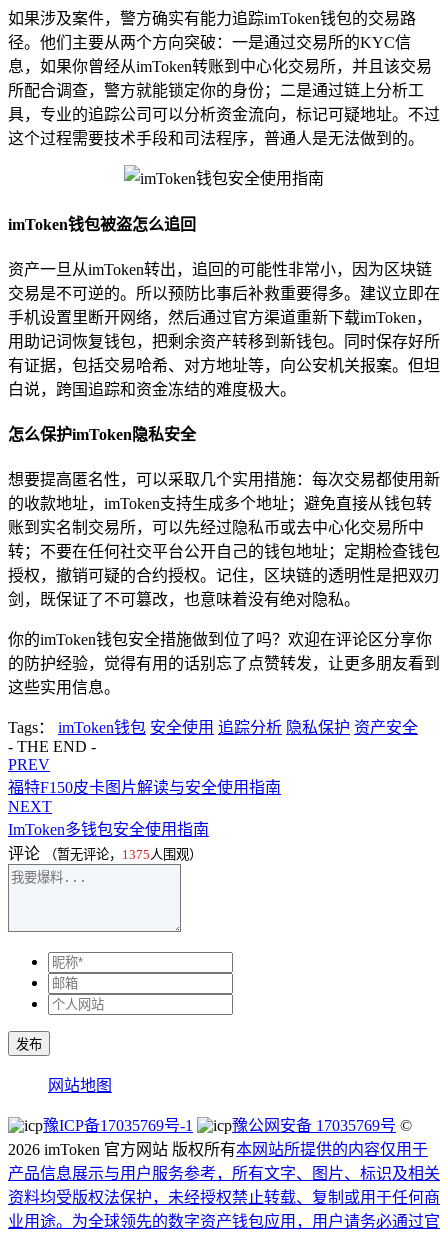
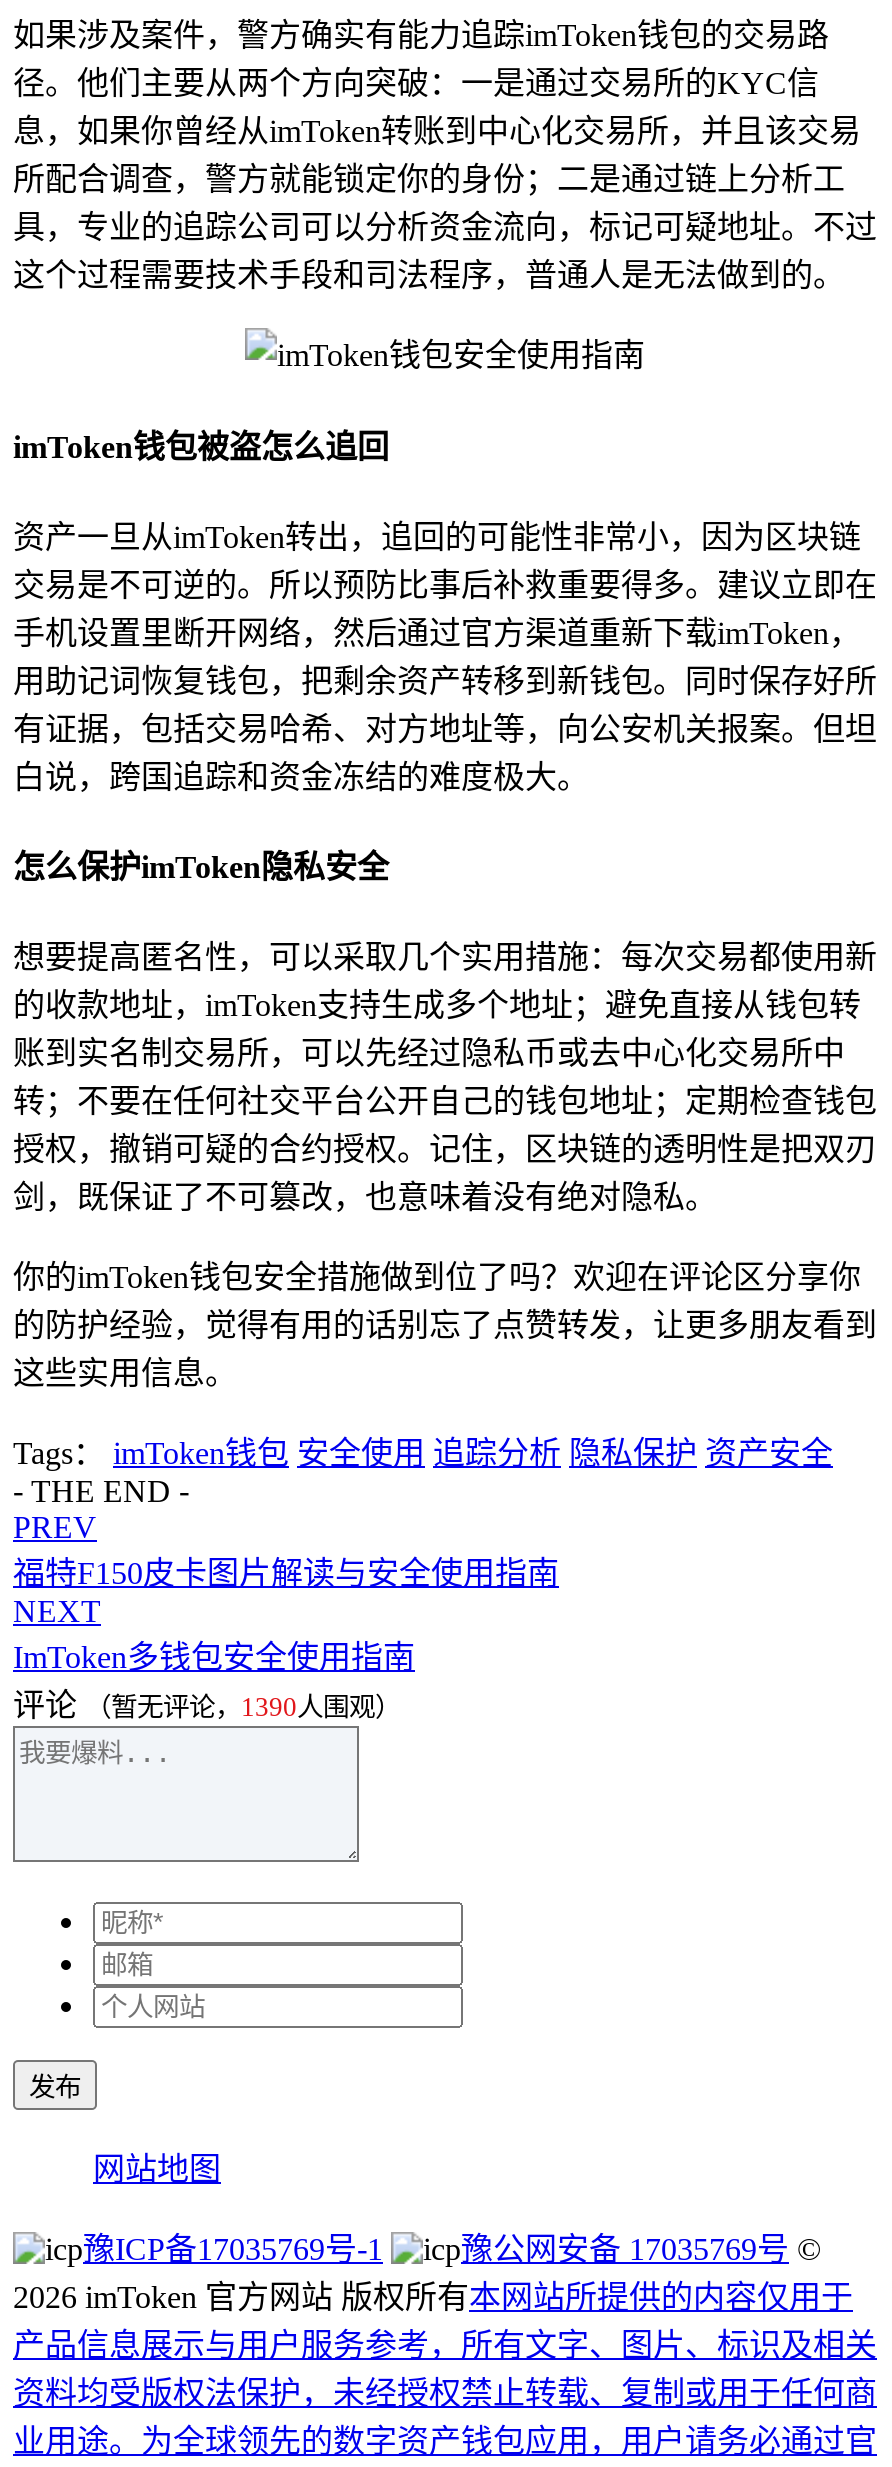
- 评论（暂无评论，1375人围观）
+ 评论（暂无评论，1390人围观）
